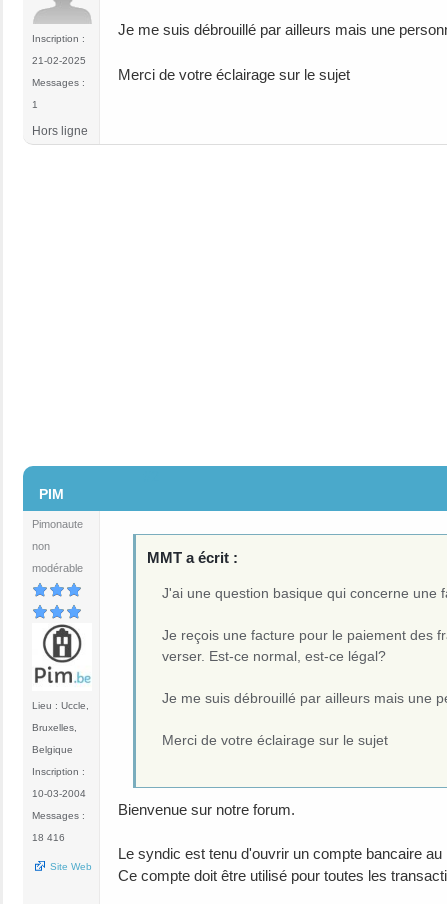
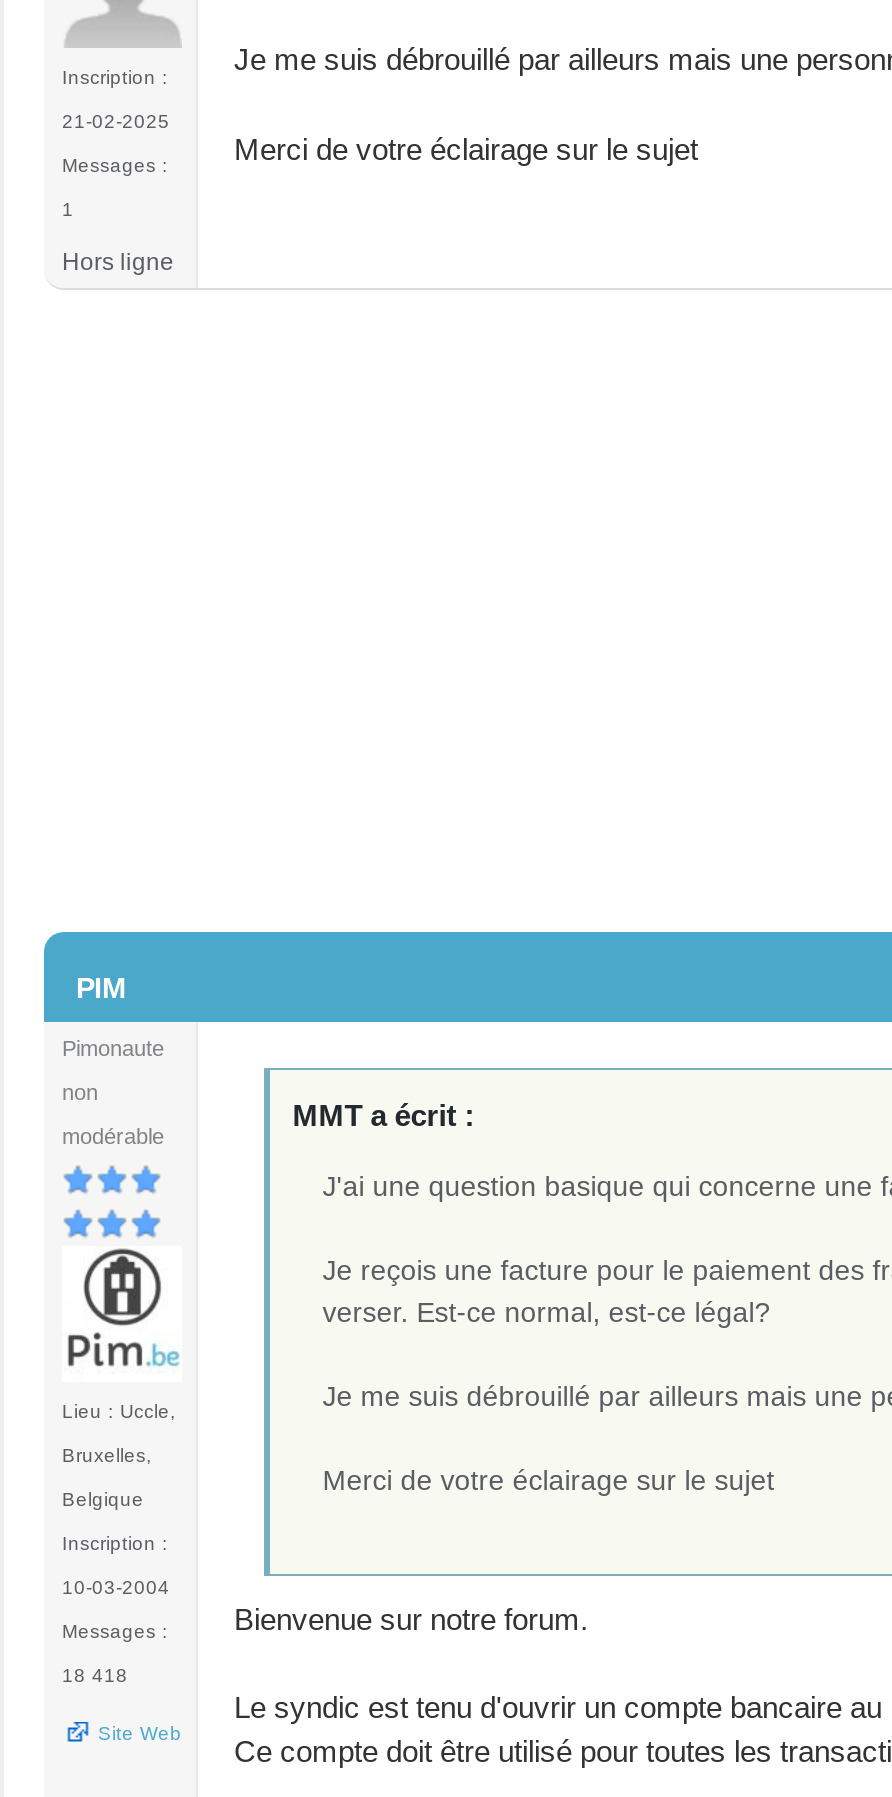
- 18 416
+ 18 418
